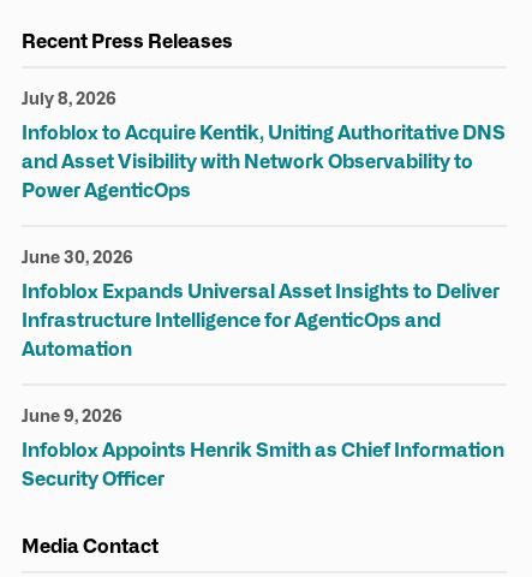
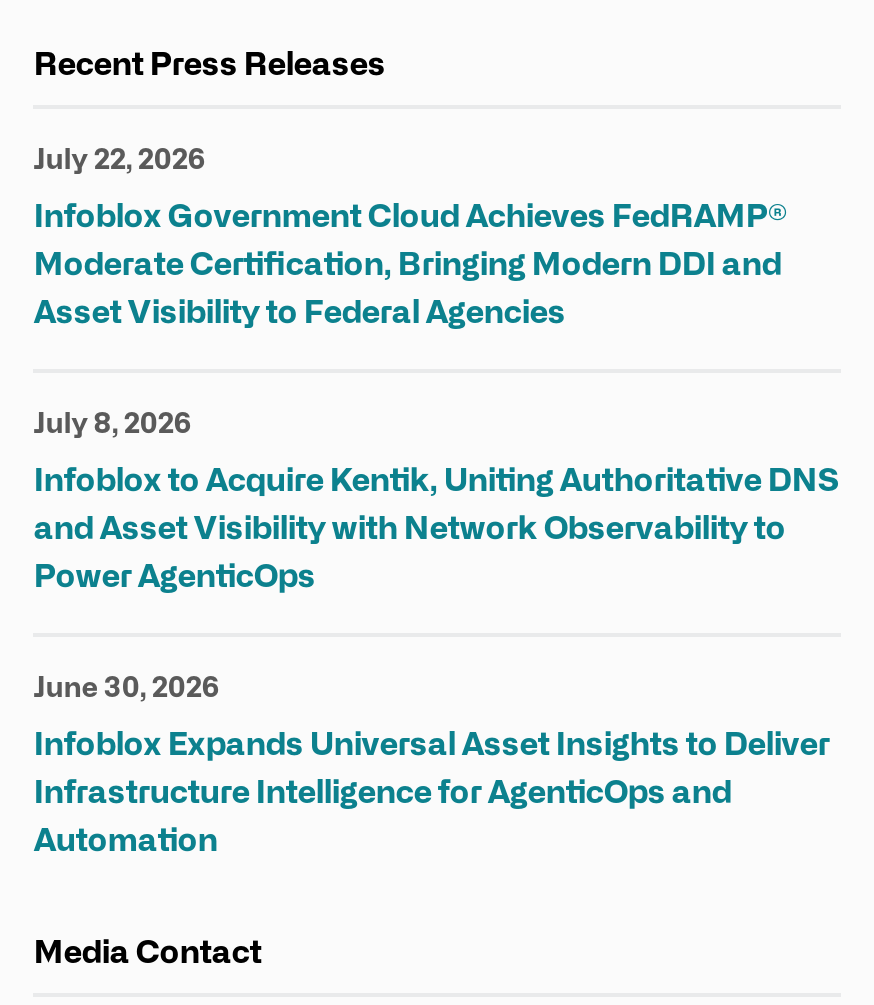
+ Infoblox Government Cloud Achieves FedRAMP®
+ Moderate Certification, Bringing Modern DDI and
+ Asset Visibility to Federal Agencies

+ July 22, 2026

moved down: Infoblox to Acquire Kentik, Uniting Authoritative DNS | and Asset Visibility with Network Observability to | Power AgenticOps | July 8, 2026 | Infoblox Expands Universal Asset Insights to Deliver | Infrastructure Intelligence for AgenticOps and | Automation | June 30, 2026

- June 9, 2026

- Infoblox Appoints Henrik Smith as Chief Information
- Security Officer
